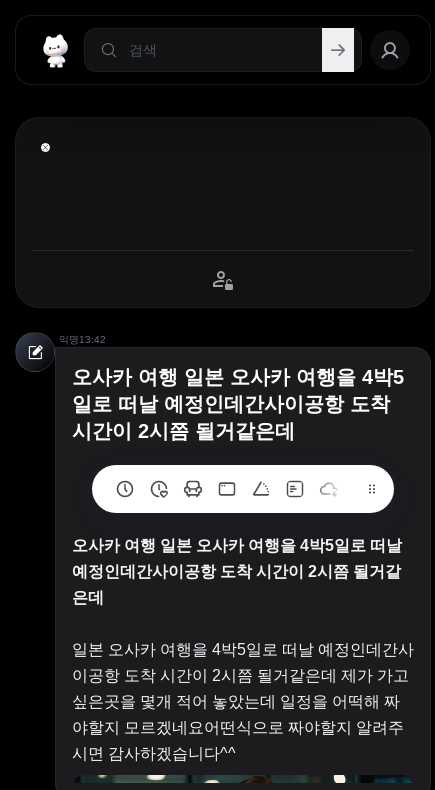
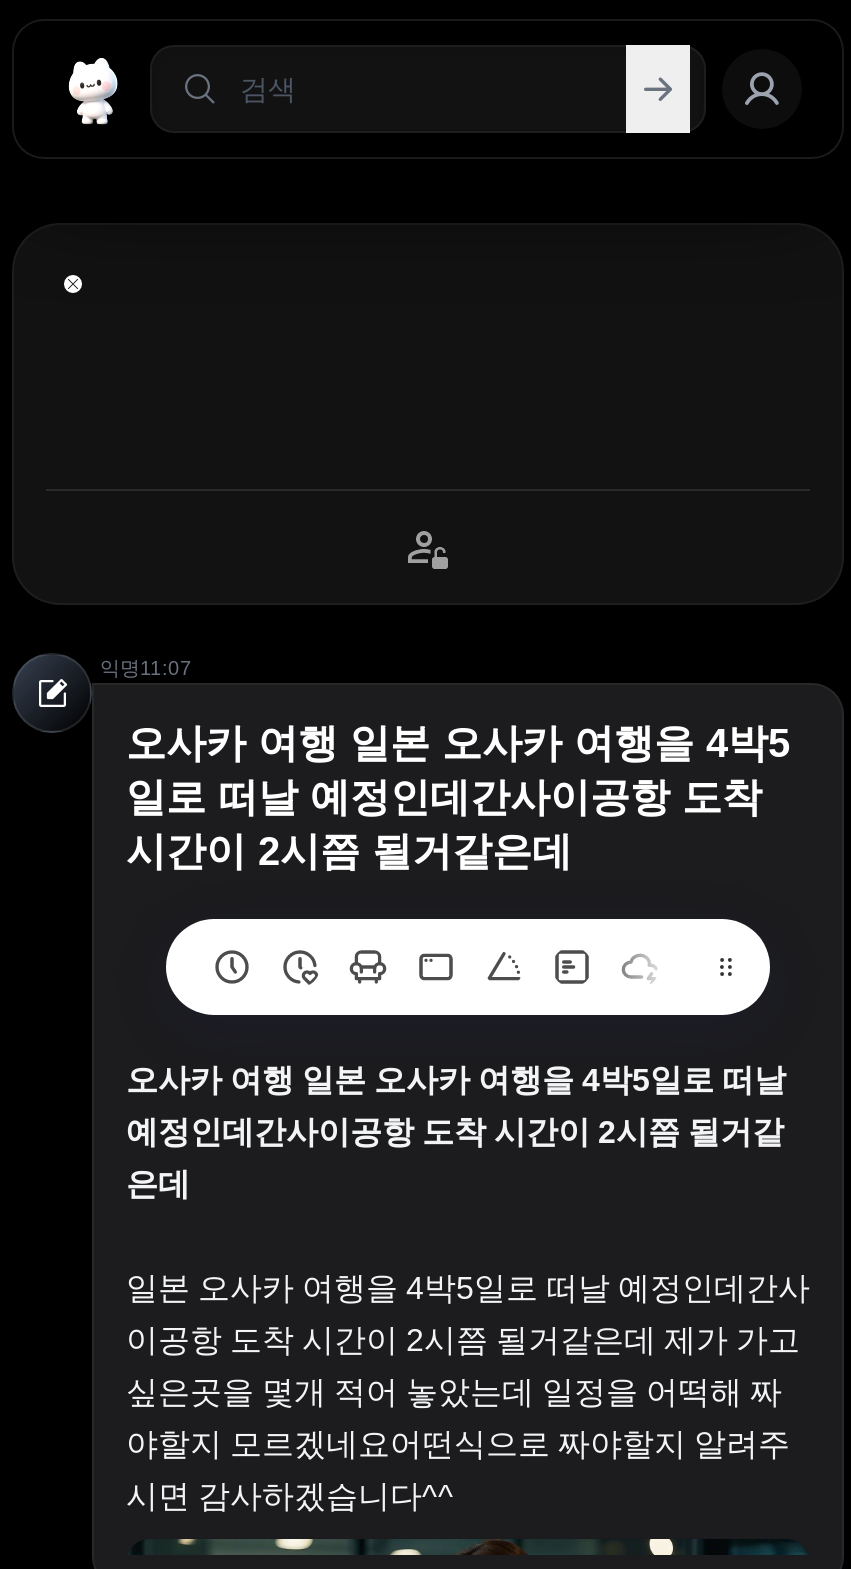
- 익명 13:42
+ 익명 11:07
